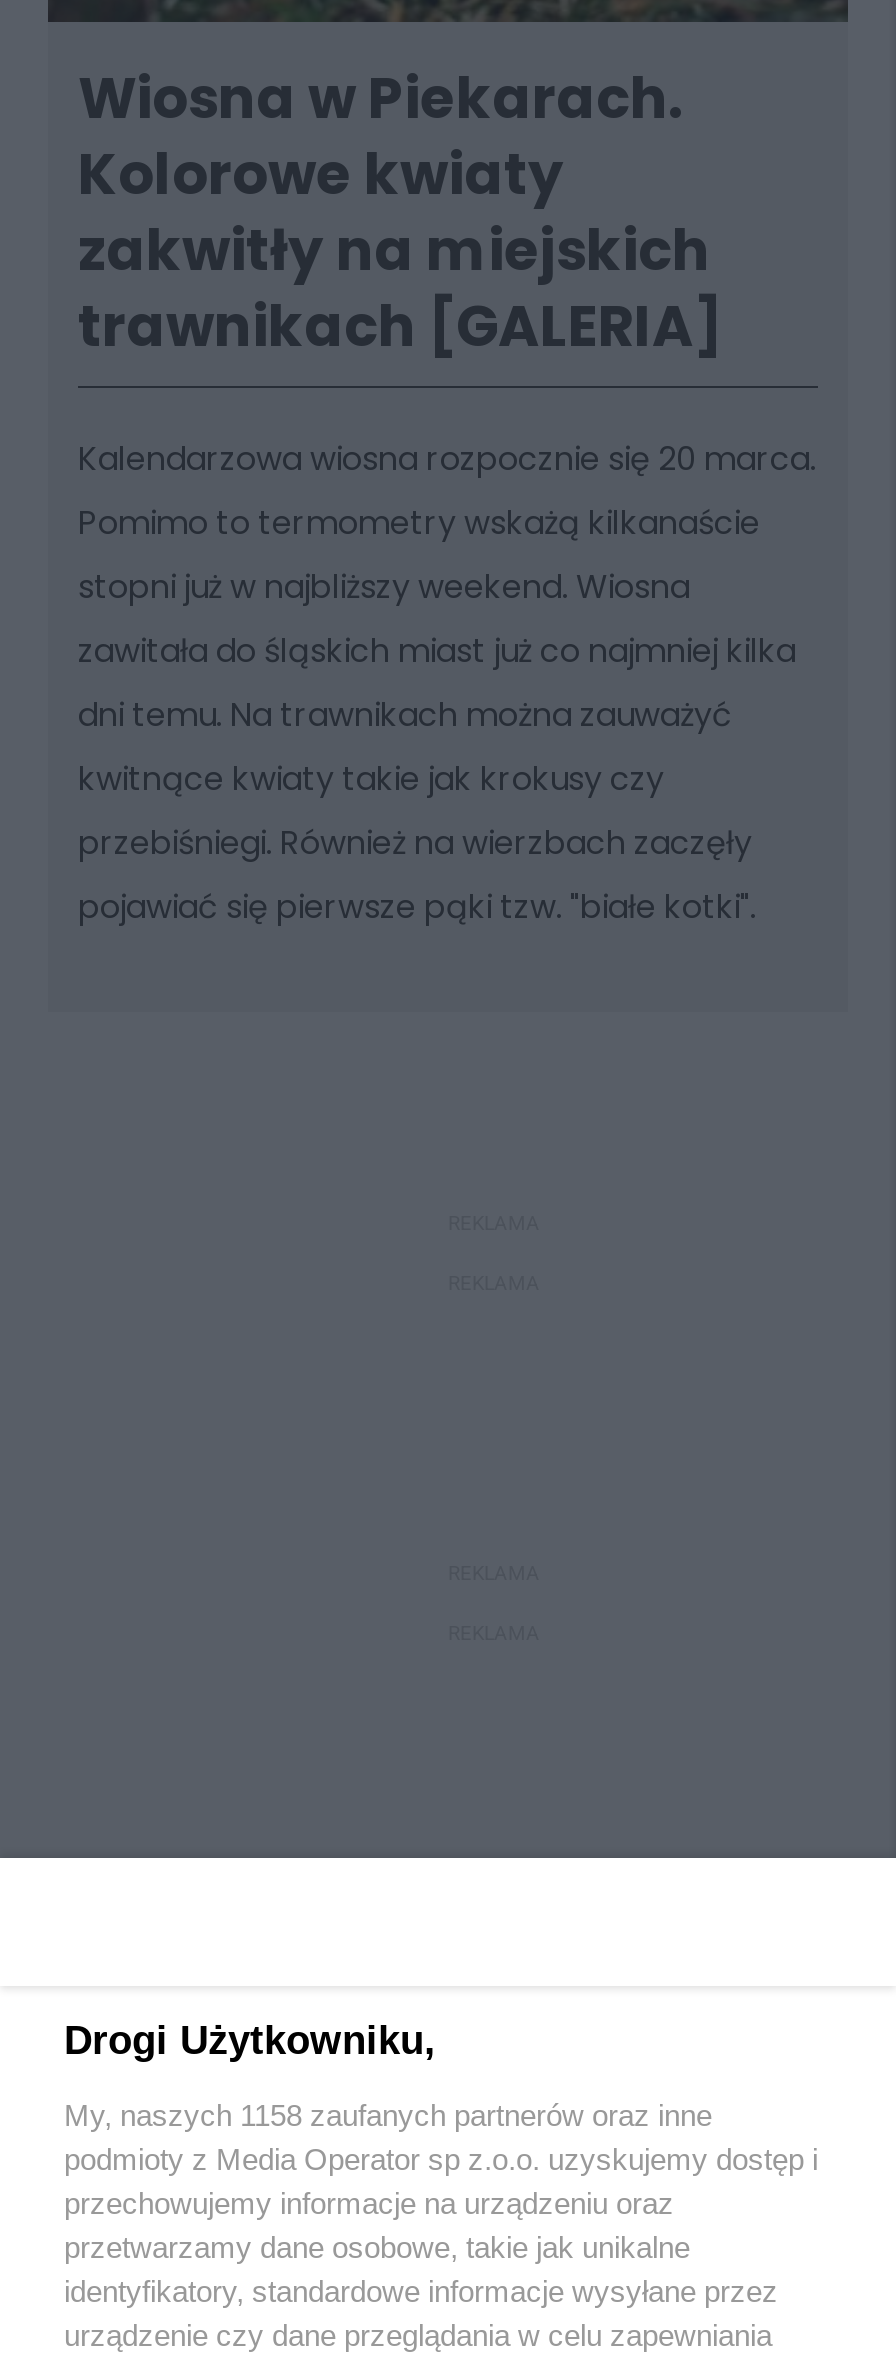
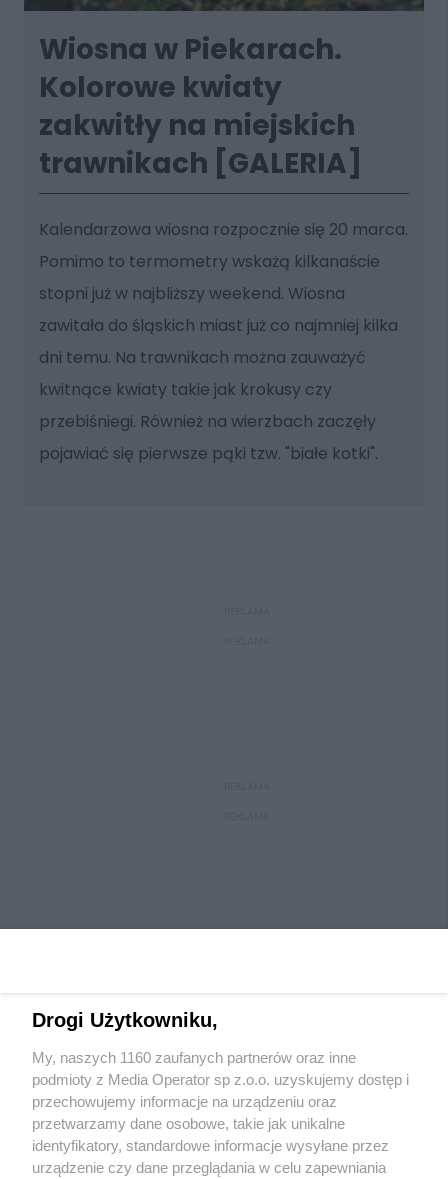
- My, naszych 1158 zaufanych partnerów oraz inne
+ My, naszych 1160 zaufanych partnerów oraz inne
